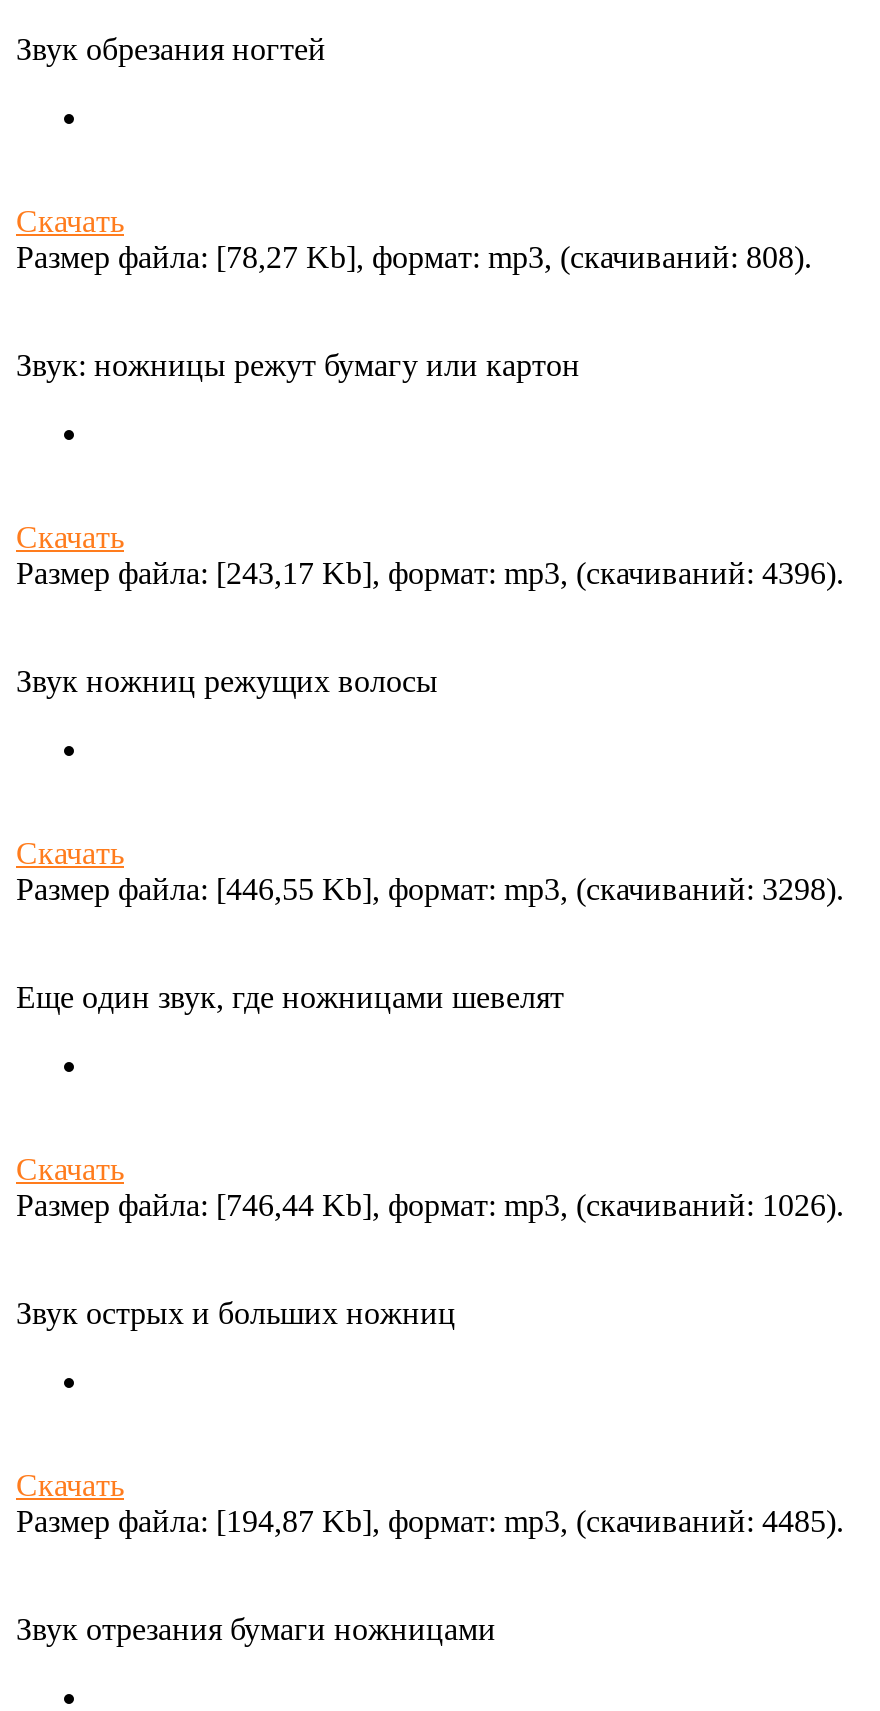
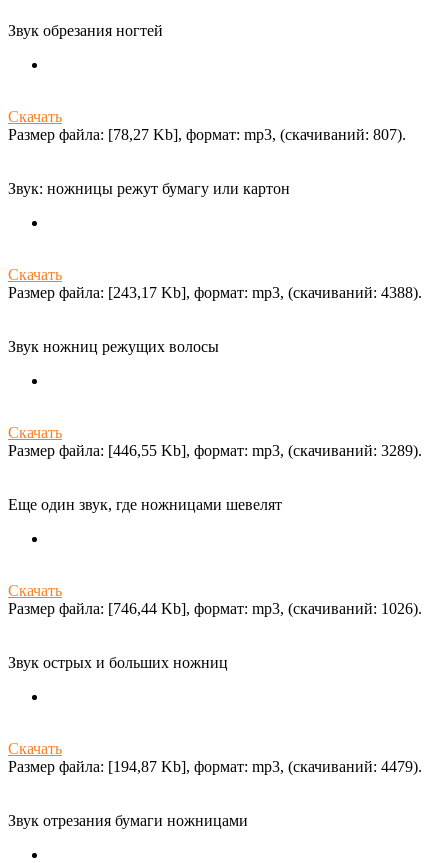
- Размер файла: [78,27 Kb], формат: mp3, (cкачиваний: 808).
+ Размер файла: [78,27 Kb], формат: mp3, (cкачиваний: 807).

- Размер файла: [243,17 Kb], формат: mp3, (cкачиваний: 4396).
+ Размер файла: [243,17 Kb], формат: mp3, (cкачиваний: 4388).

- Размер файла: [446,55 Kb], формат: mp3, (cкачиваний: 3298).
+ Размер файла: [446,55 Kb], формат: mp3, (cкачиваний: 3289).

- Размер файла: [194,87 Kb], формат: mp3, (cкачиваний: 4485).
+ Размер файла: [194,87 Kb], формат: mp3, (cкачиваний: 4479).
